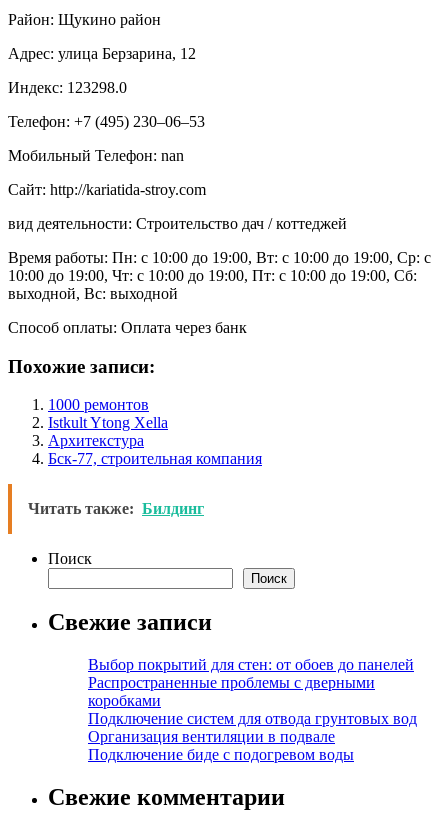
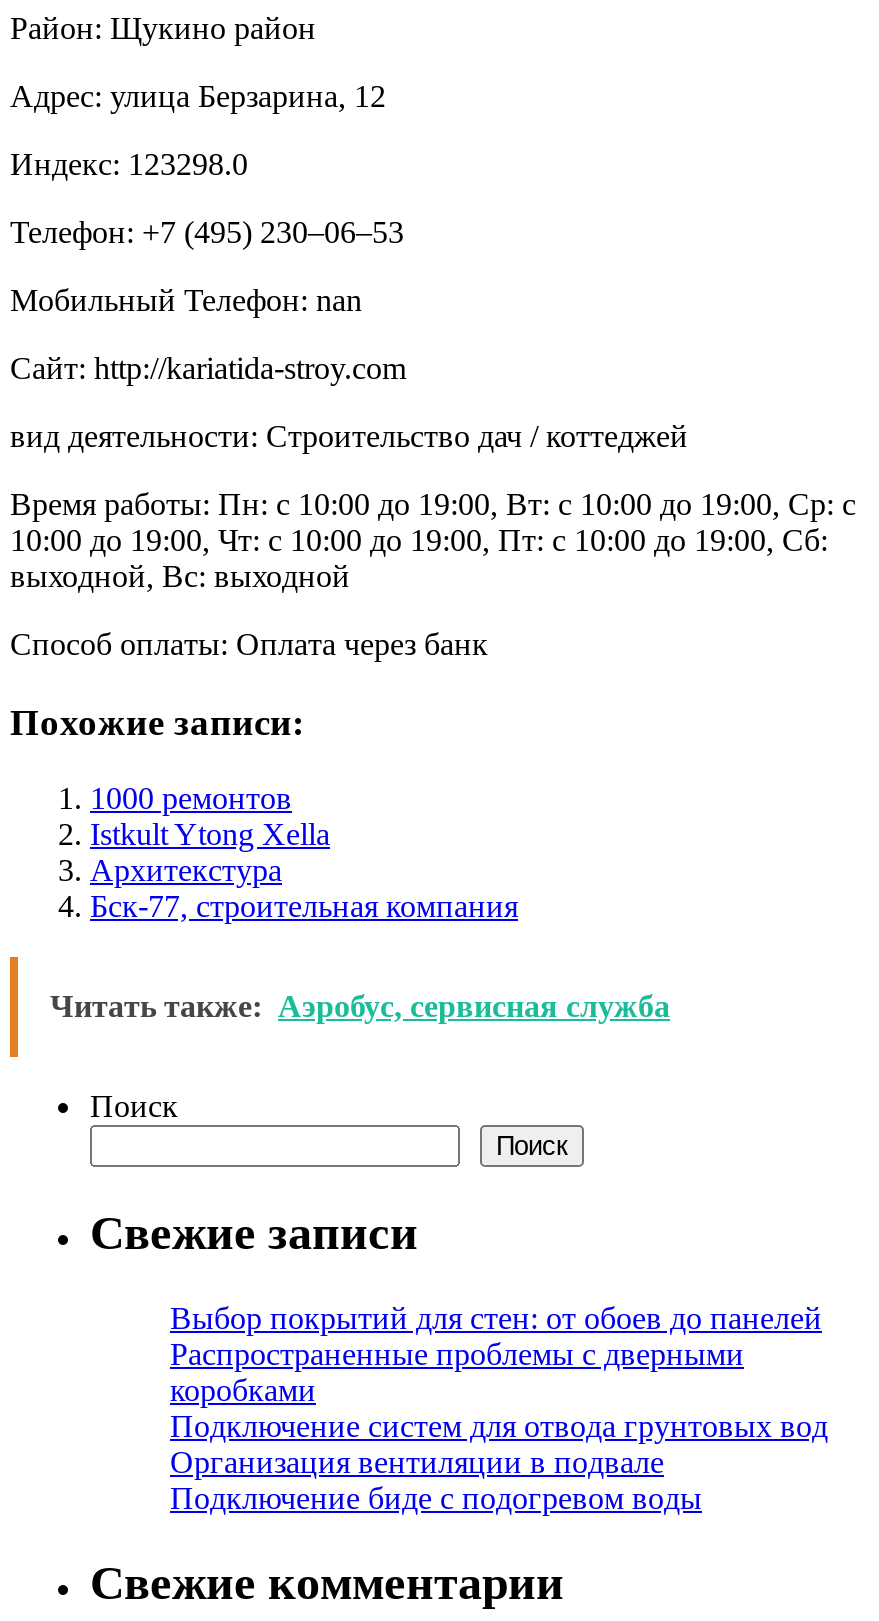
- Читать также: Билдинг
+ Читать также: Аэробус, сервисная служба
